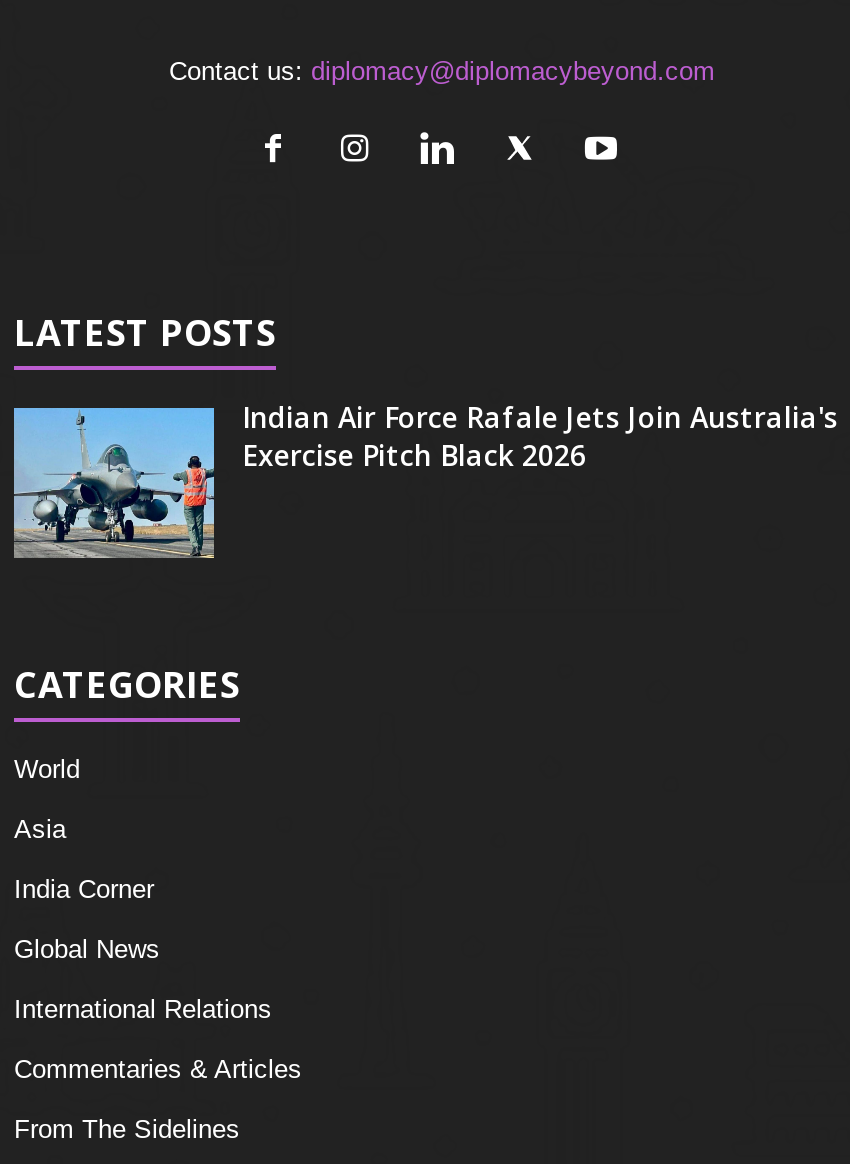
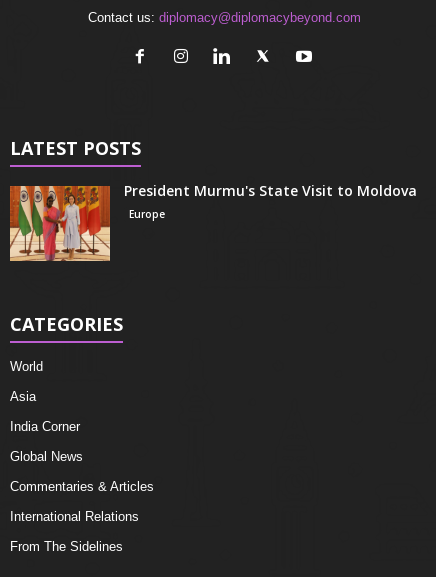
- [image]
- Indian Air Force Rafale Jets Join Australia's
- Exercise Pitch Black 2026
+ [image]
+ President Murmu's State Visit to Moldova
+ Europe

moved down: International Relations

moved up: Commentaries & Articles
